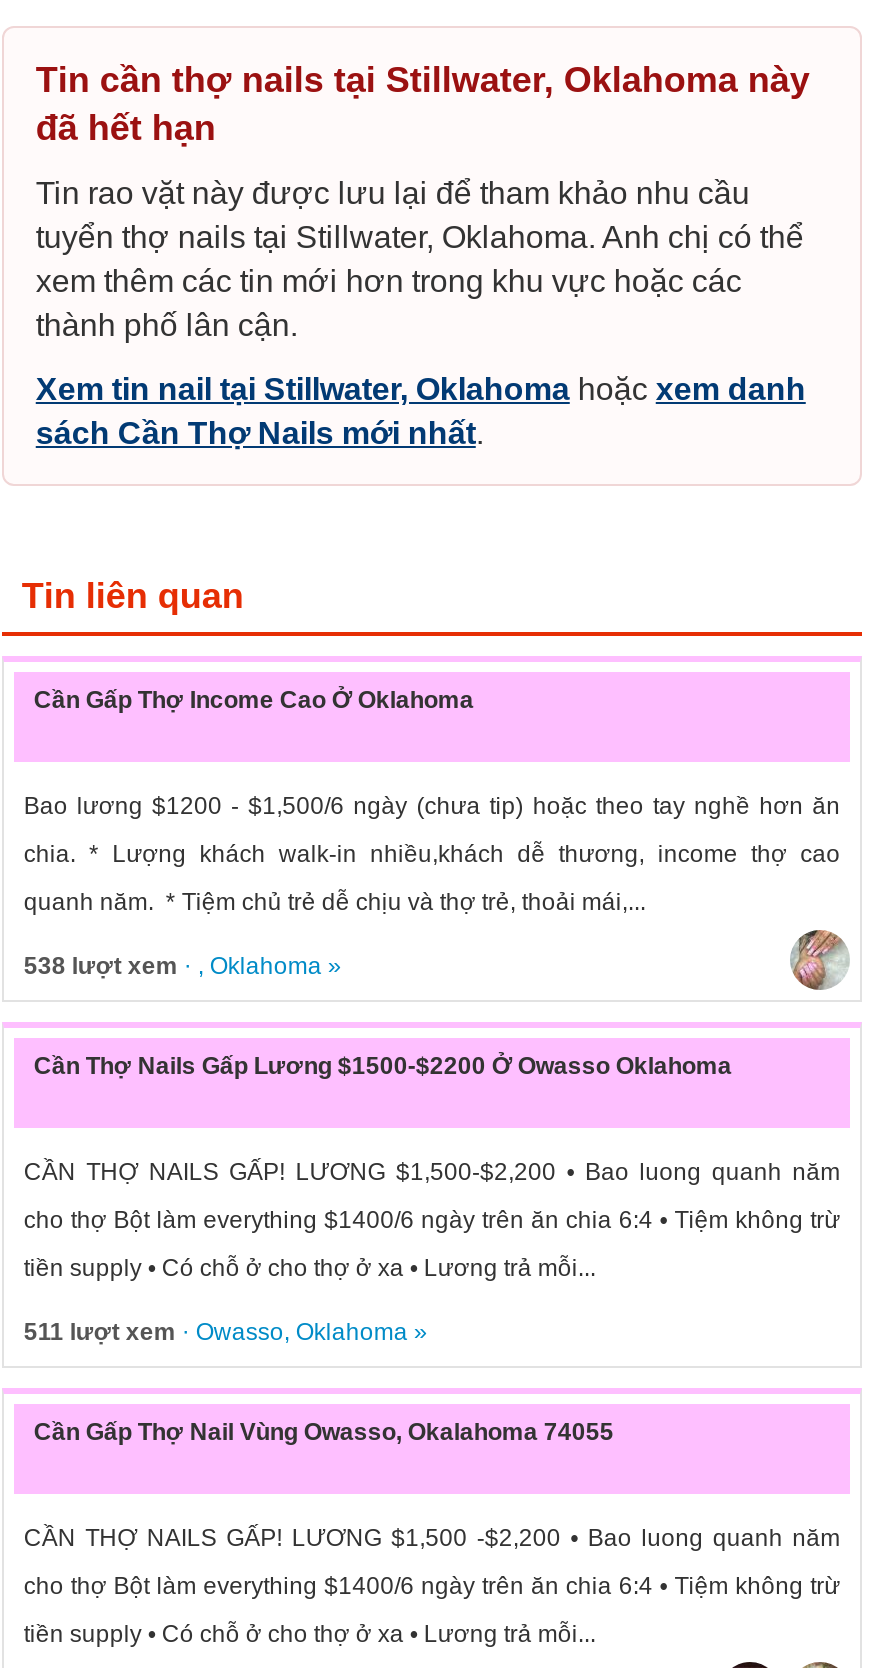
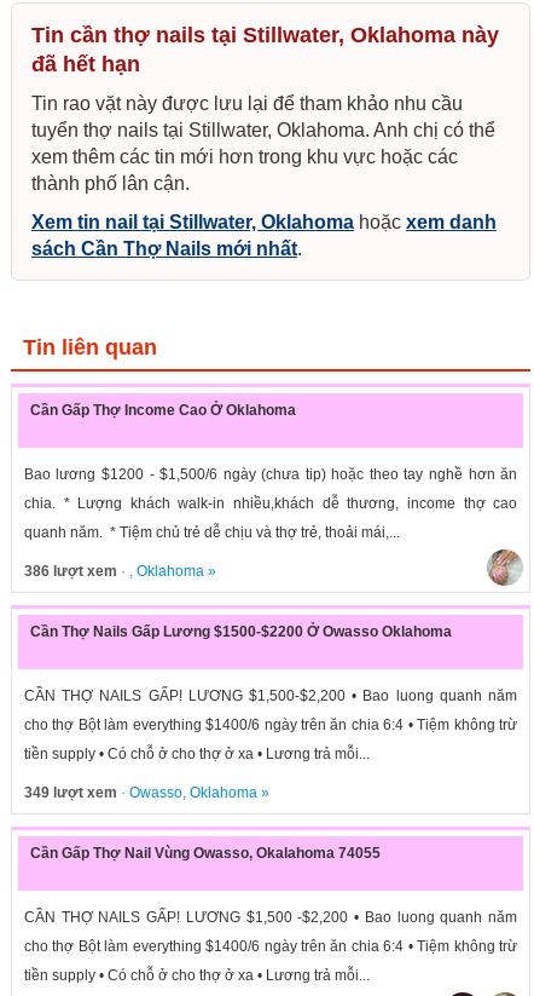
- 538 lượt xem · , Oklahoma»
+ 386 lượt xem · , Oklahoma»

- 511 lượt xem · Owasso, Oklahoma»
+ 349 lượt xem · Owasso, Oklahoma»
